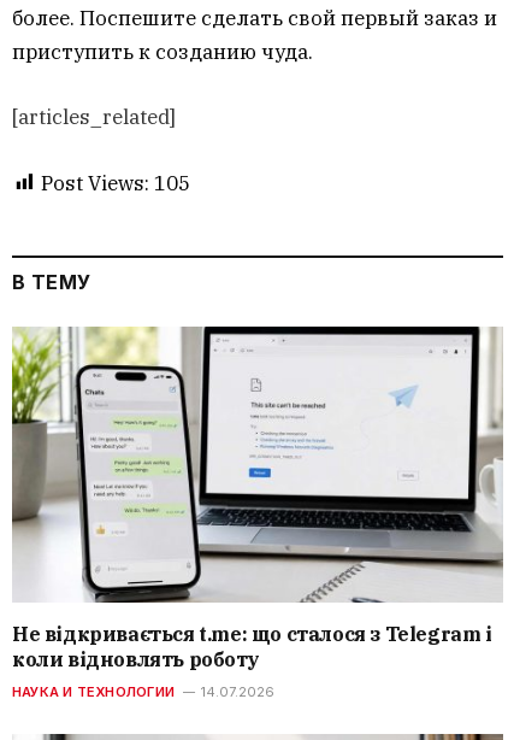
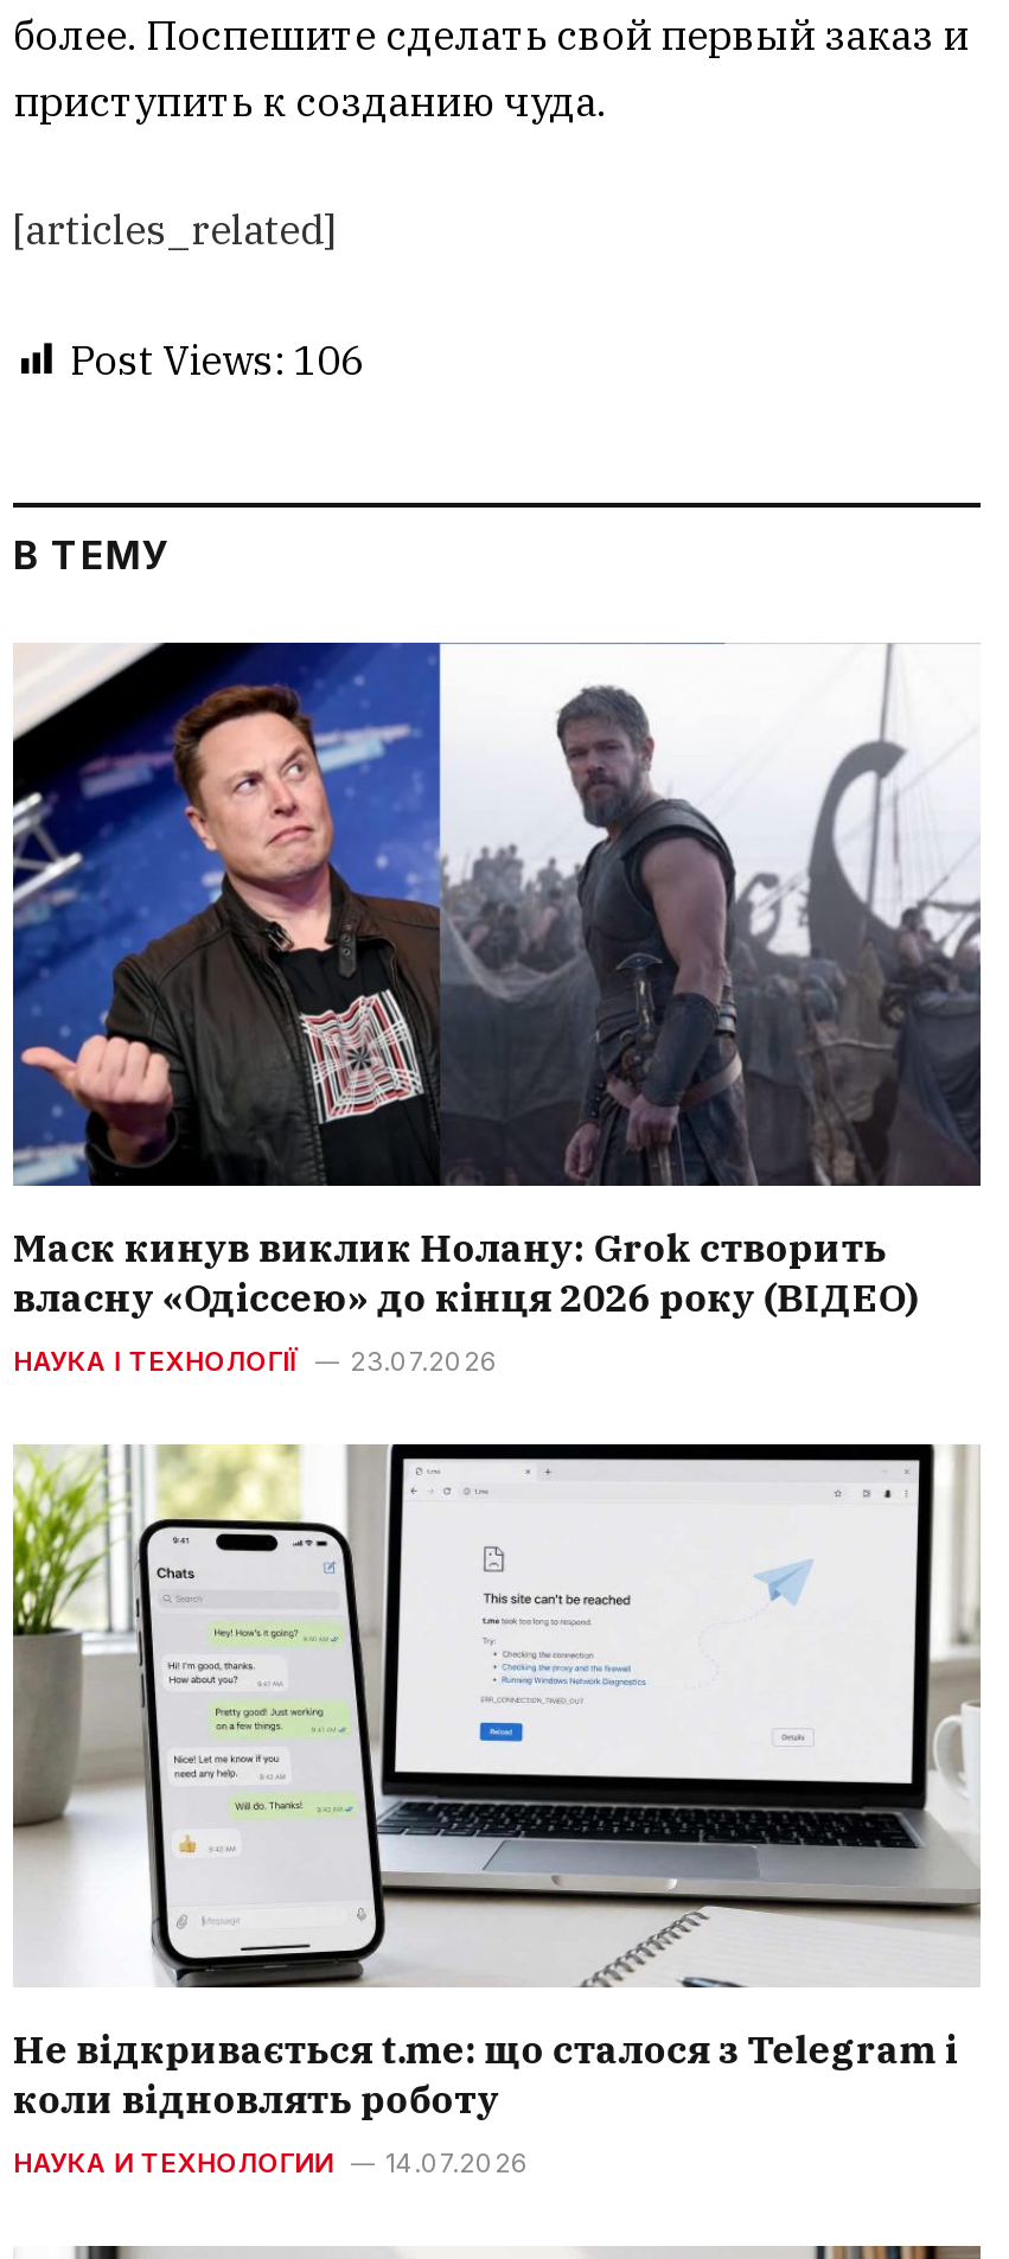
- Post Views: 105
+ Post Views: 106

+ [image]
+ Маск кинув виклик Нолану: Grok створить
+ власну «Одіссею» до кінця 2026 року (ВІДЕО)
+ НАУКА І ТЕХНОЛОГІЇ
+ 23.07.2026
